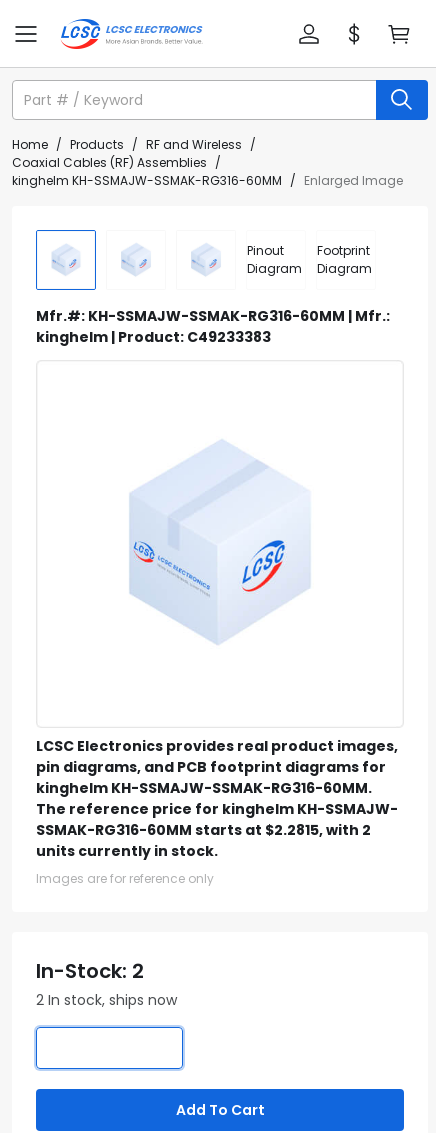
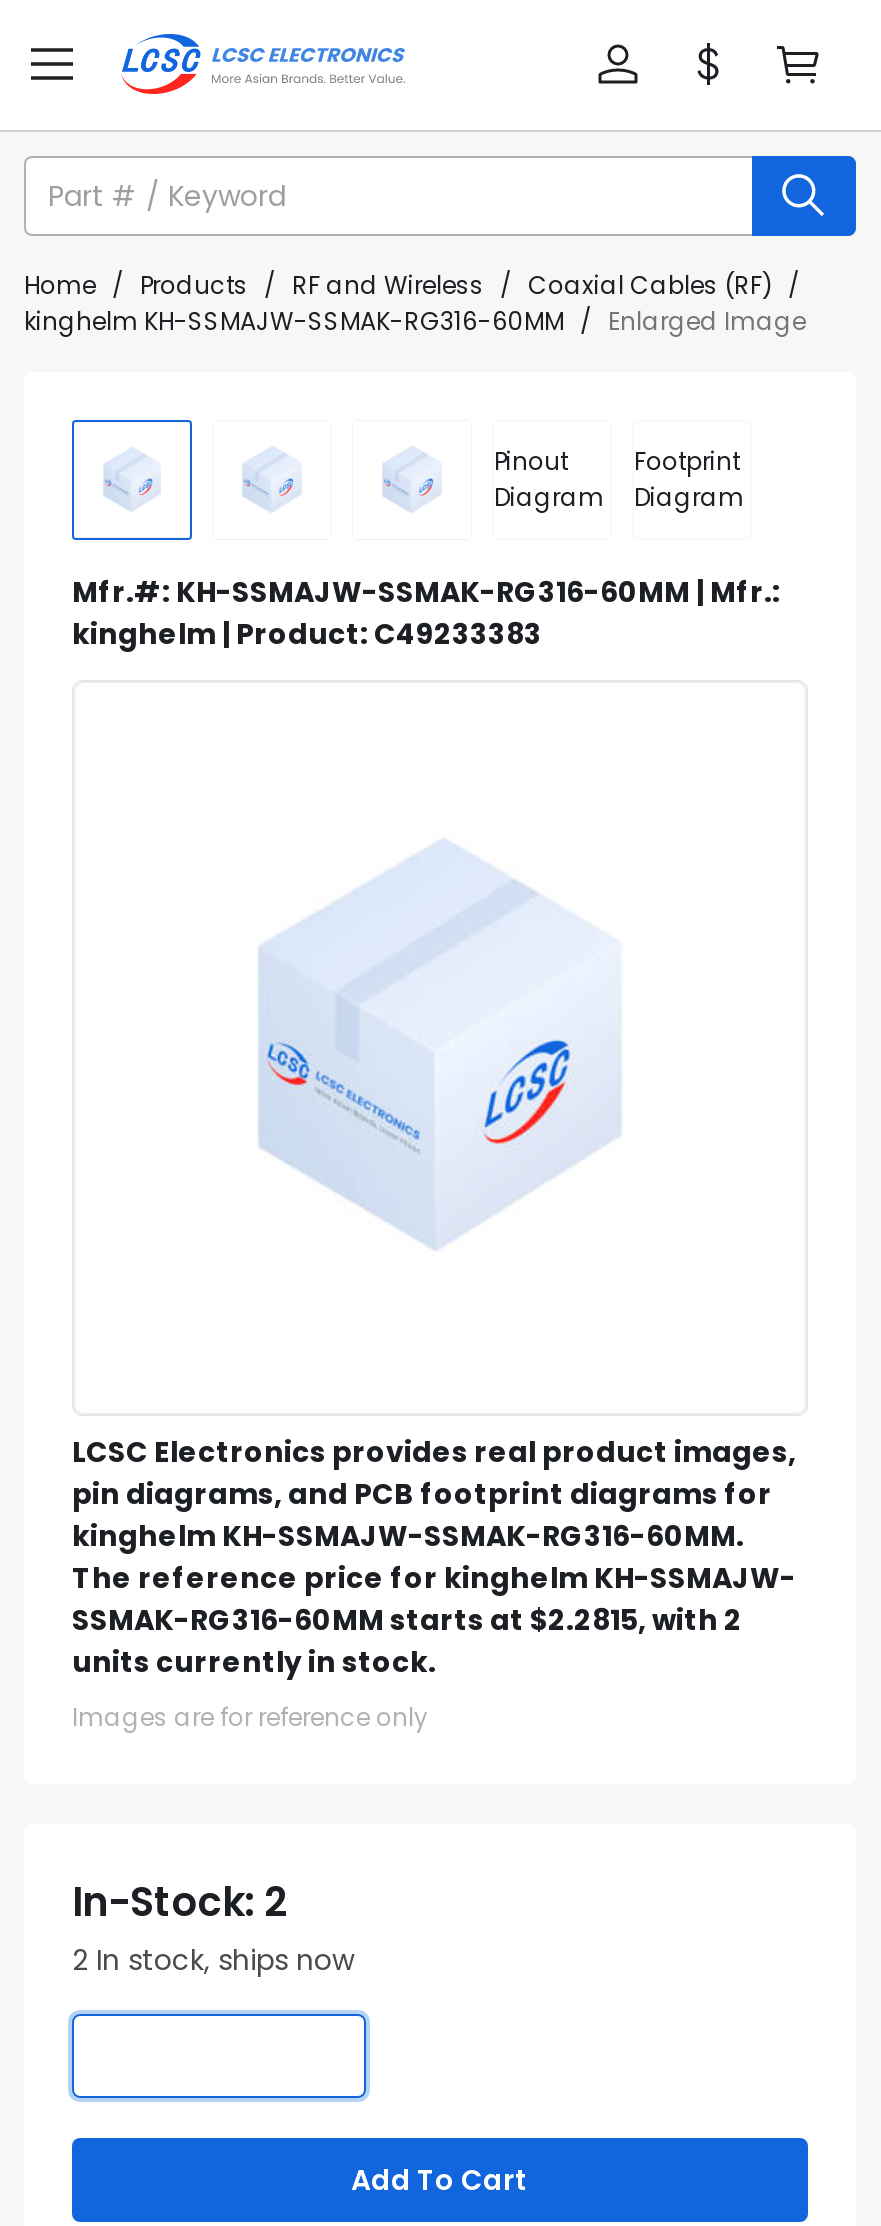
- Home / Products / RF and Wireless /
- Coaxial Cables (RF) Assemblies /
+ Home / Products / RF and Wireless / Coaxial Cables (RF) /
